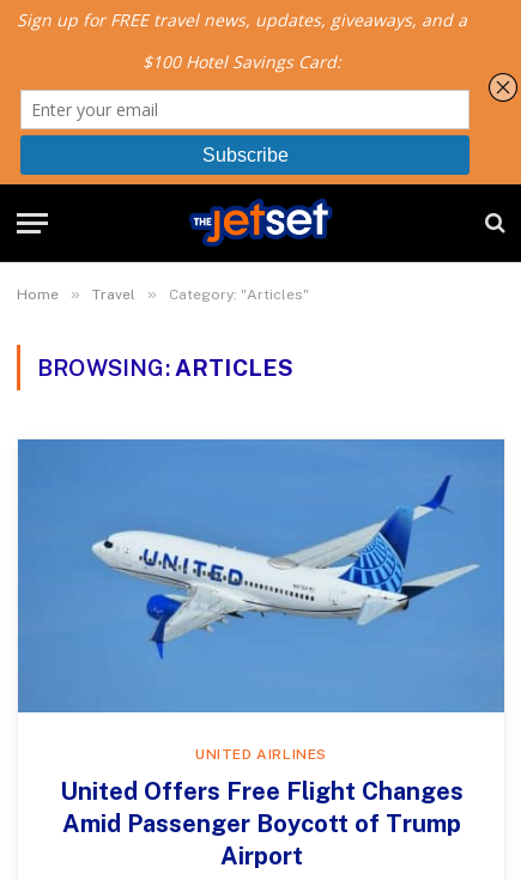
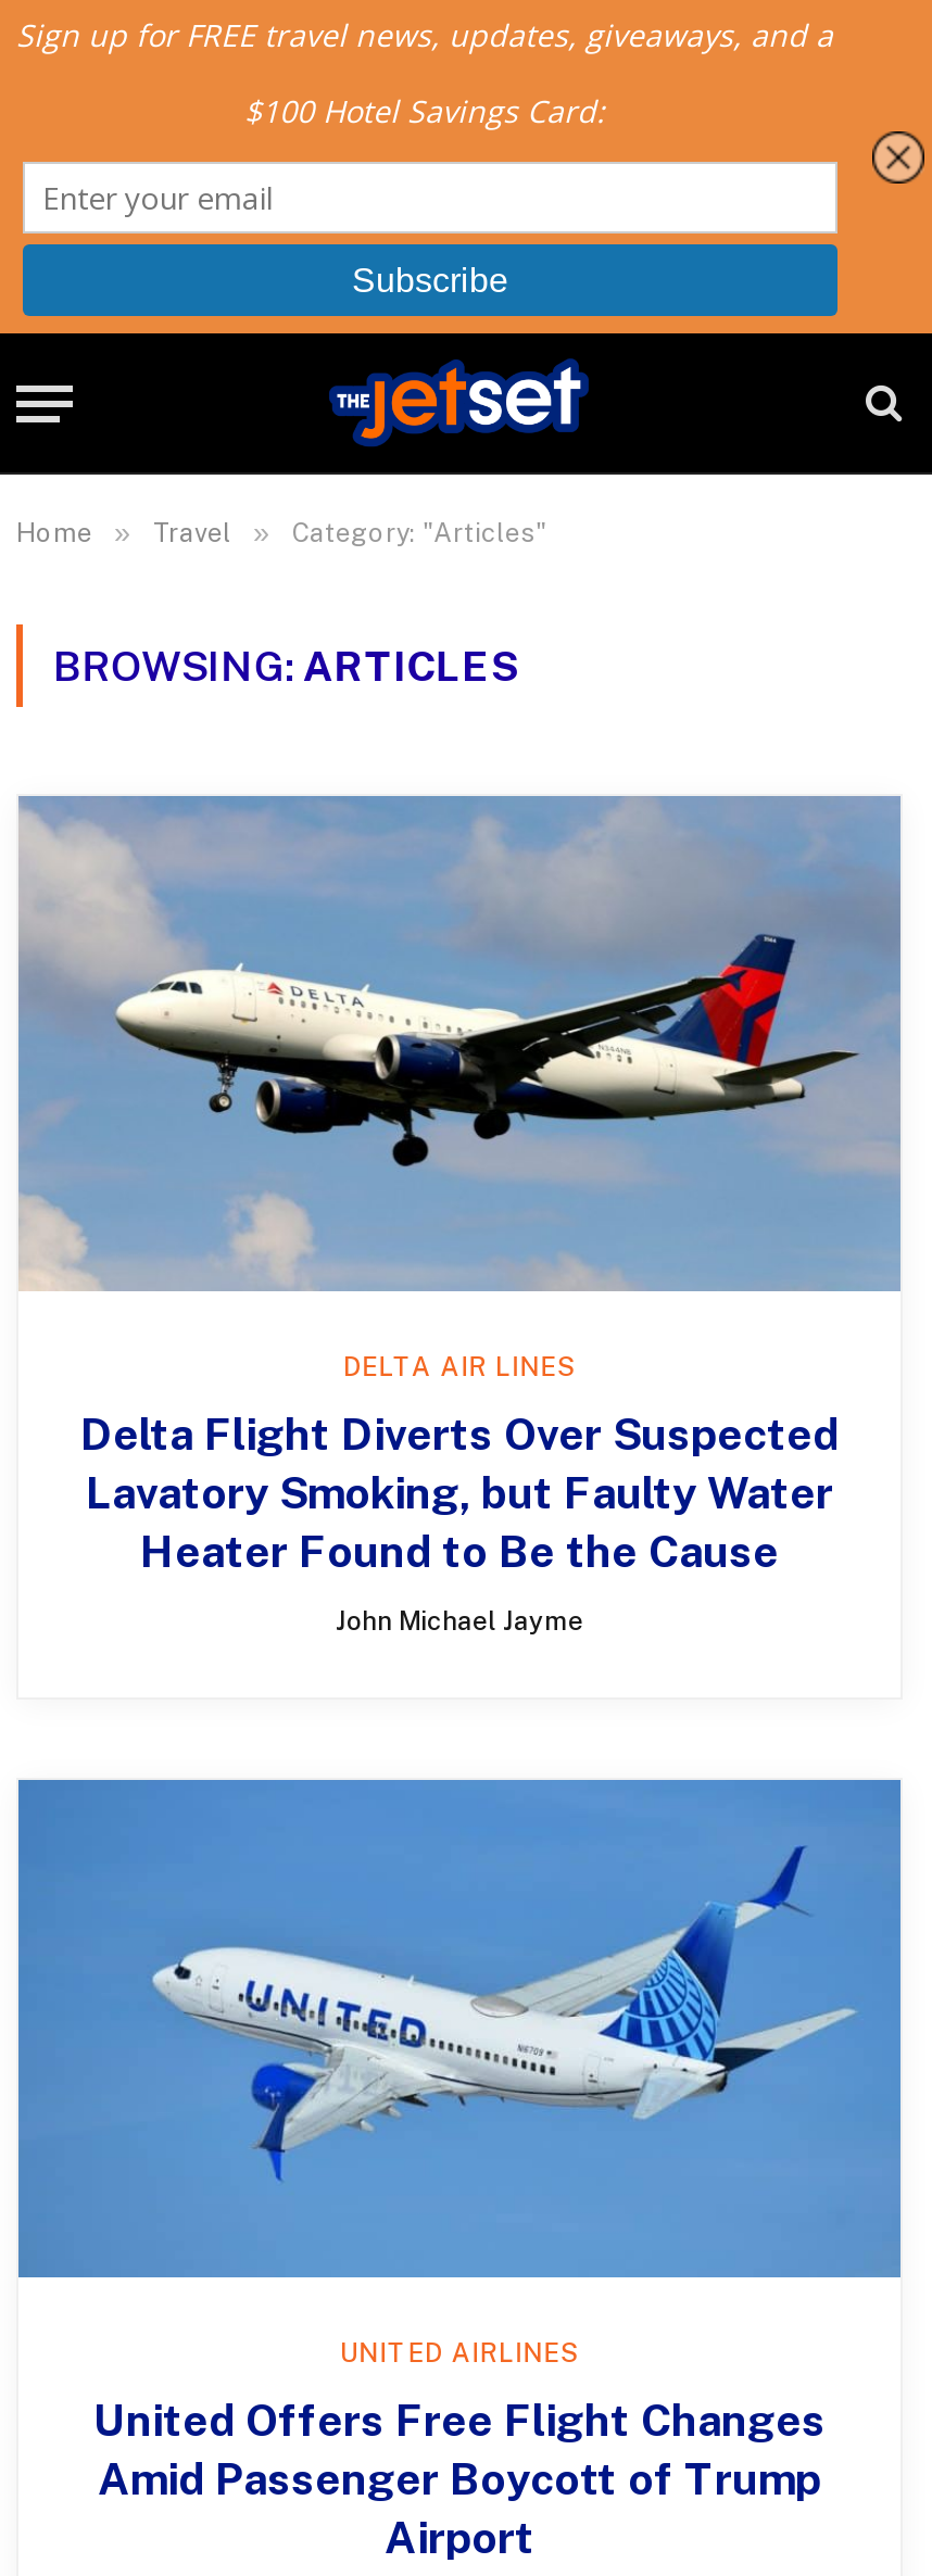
+ [image]
+ DELTA AIR LINES
+ Delta Flight Diverts Over Suspected
+ Lavatory Smoking, but Faulty Water
+ Heater Found to Be the Cause
+ John Michael Jayme
